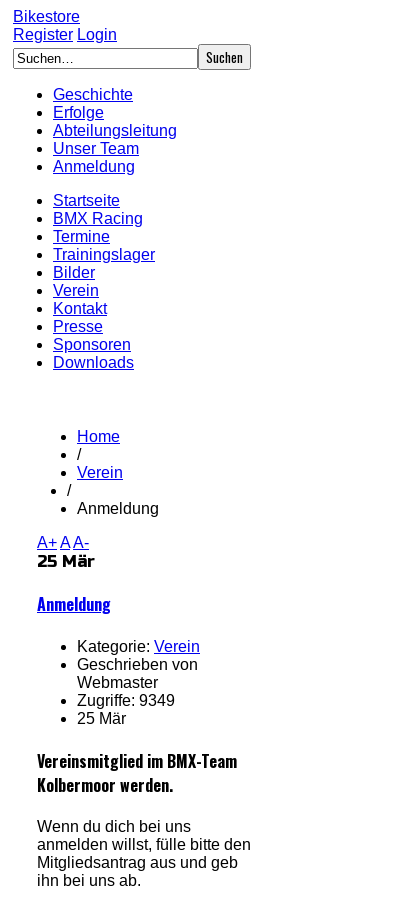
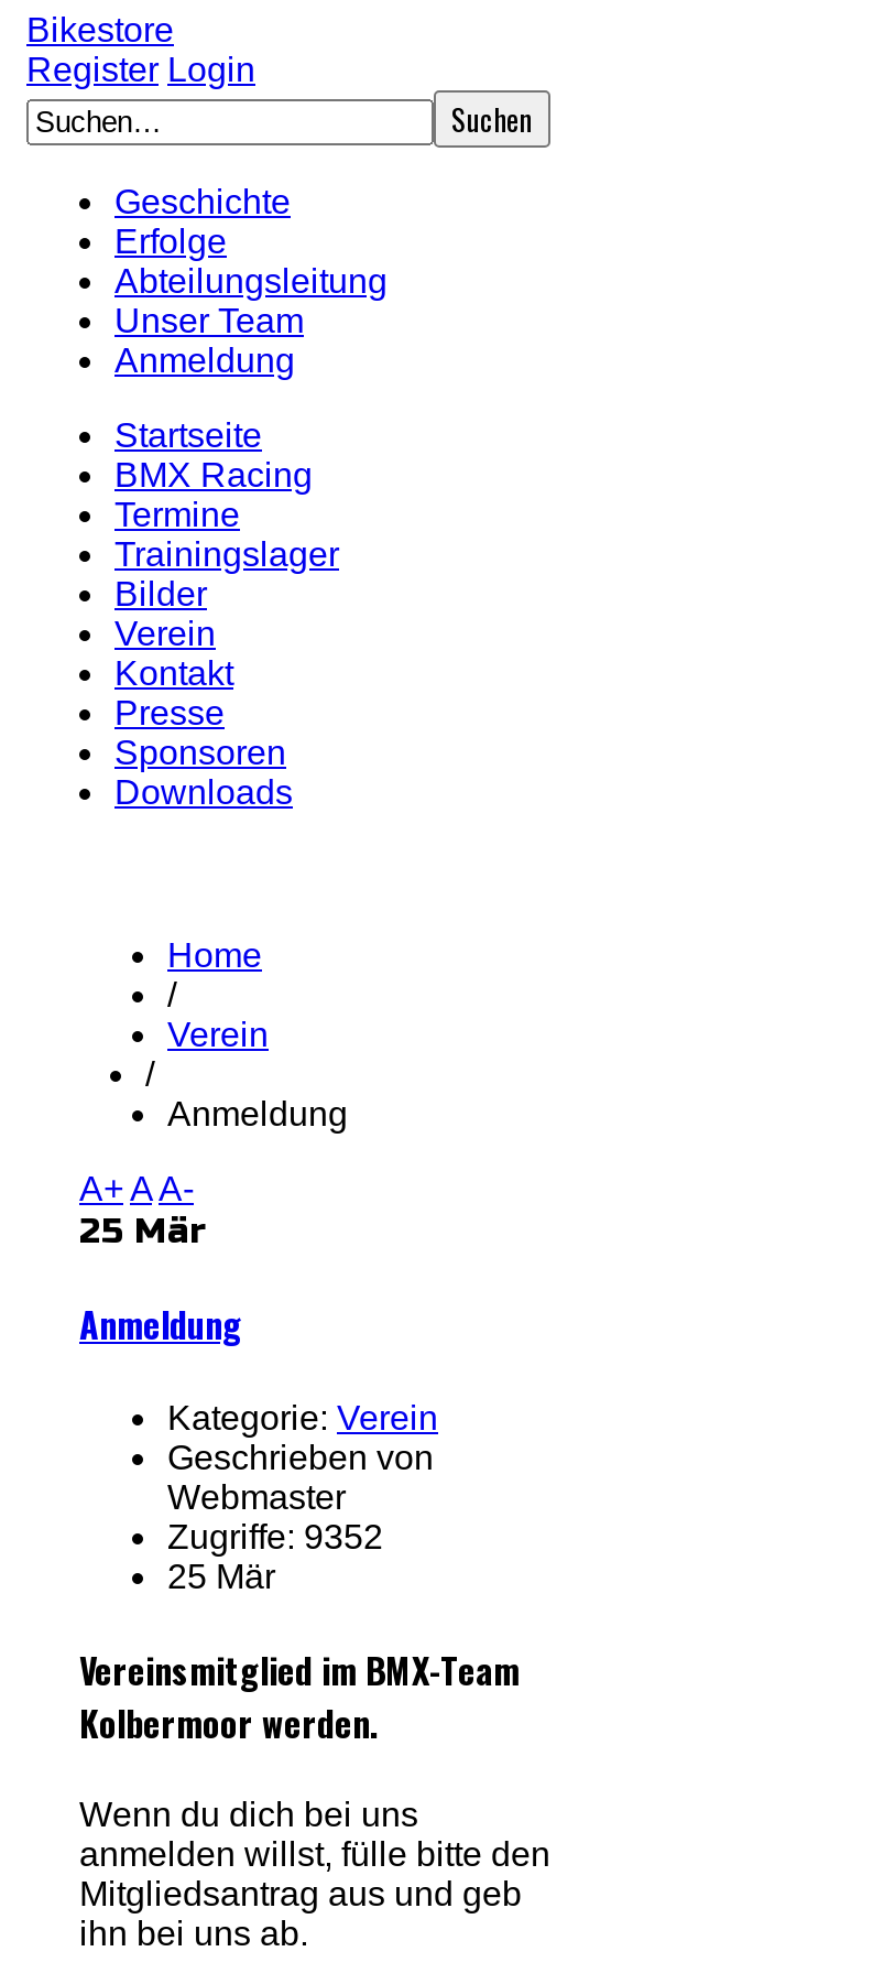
- Zugriffe: 9349
+ Zugriffe: 9352
